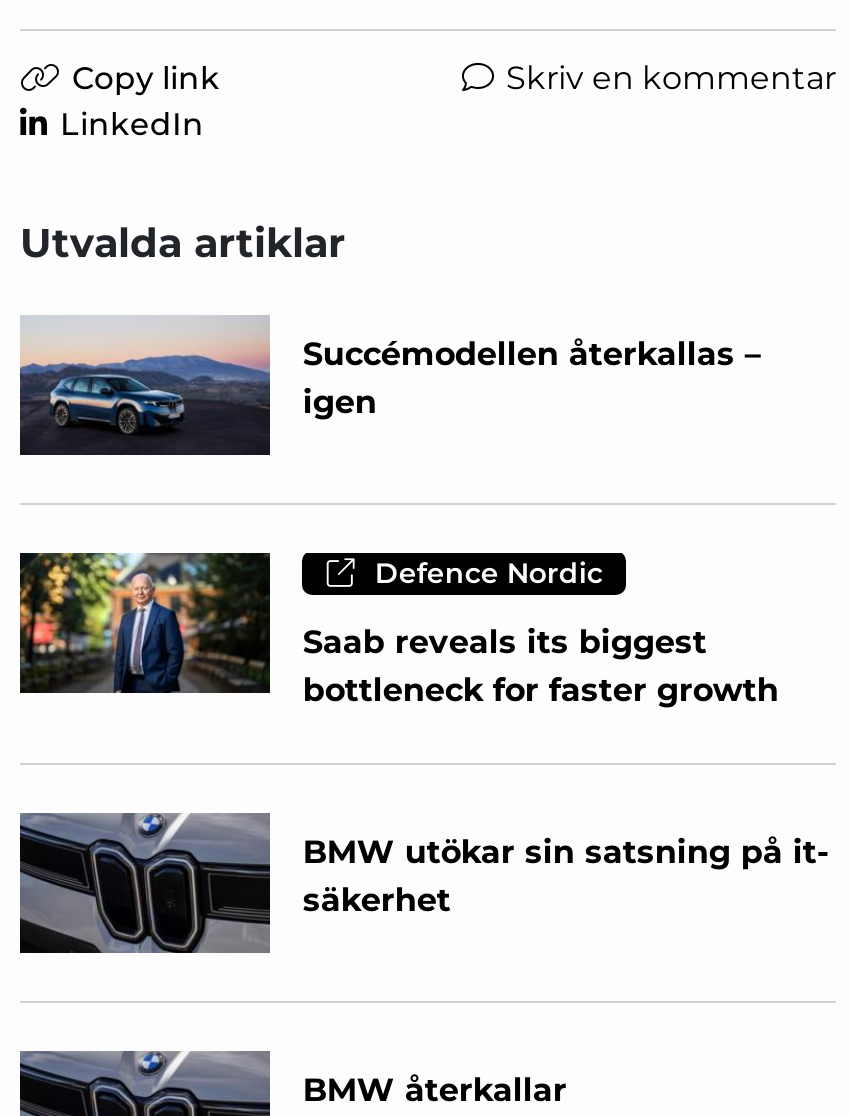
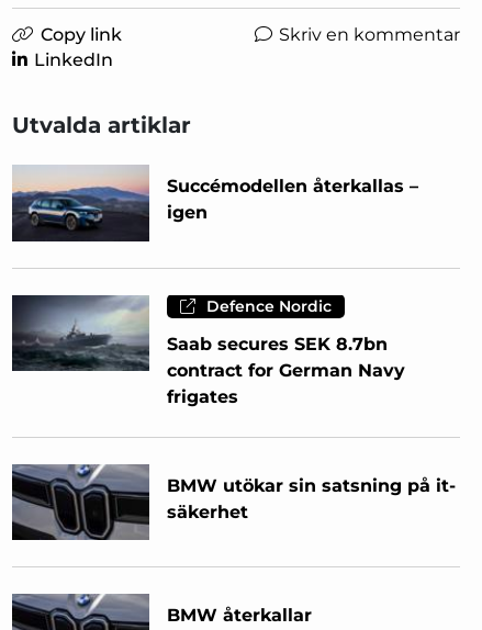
- [image]
- Saab reveals its biggest
- bottleneck for faster growth
+ [image]
+ Saab secures SEK 8.7bn
+ contract for German Navy
+ frigates
